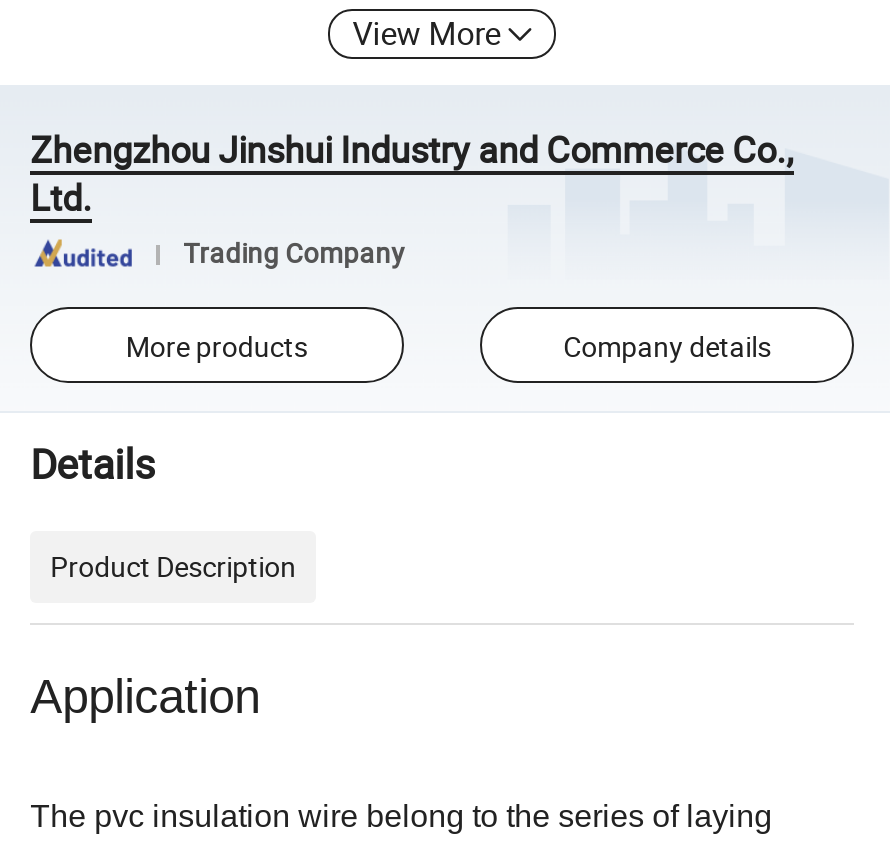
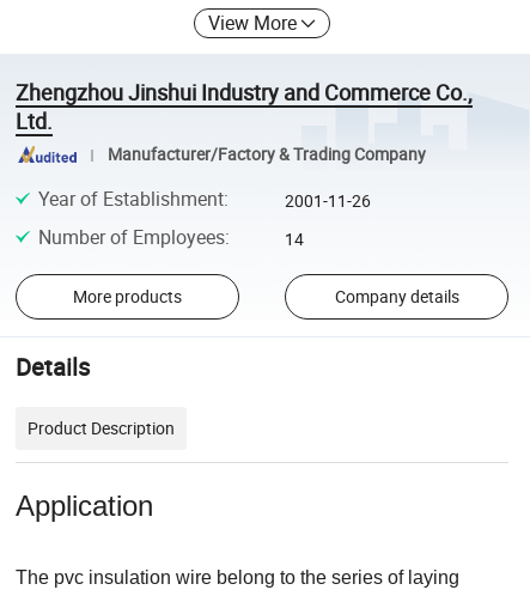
- Trading Company
+ Manufacturer/Factory & Trading Company
+ Year of Establishment:
+ 2001-11-26
+ Number of Employees:
+ 14
